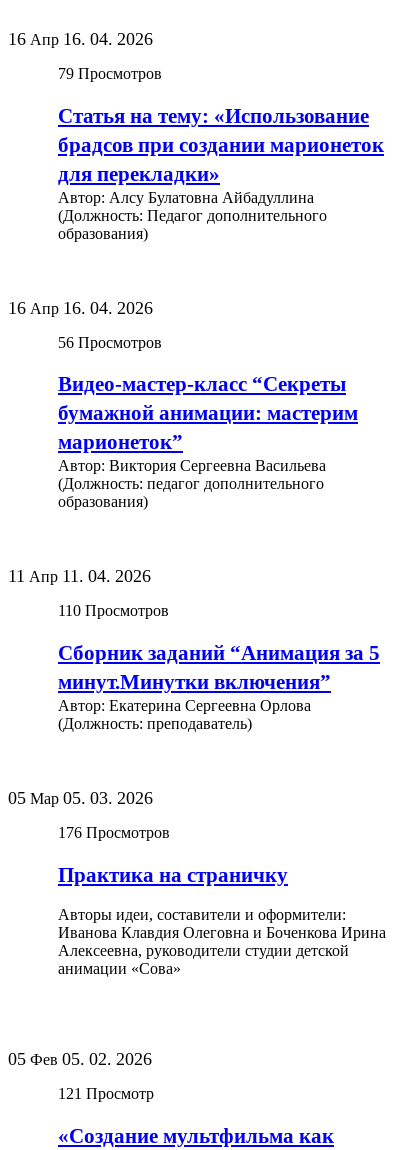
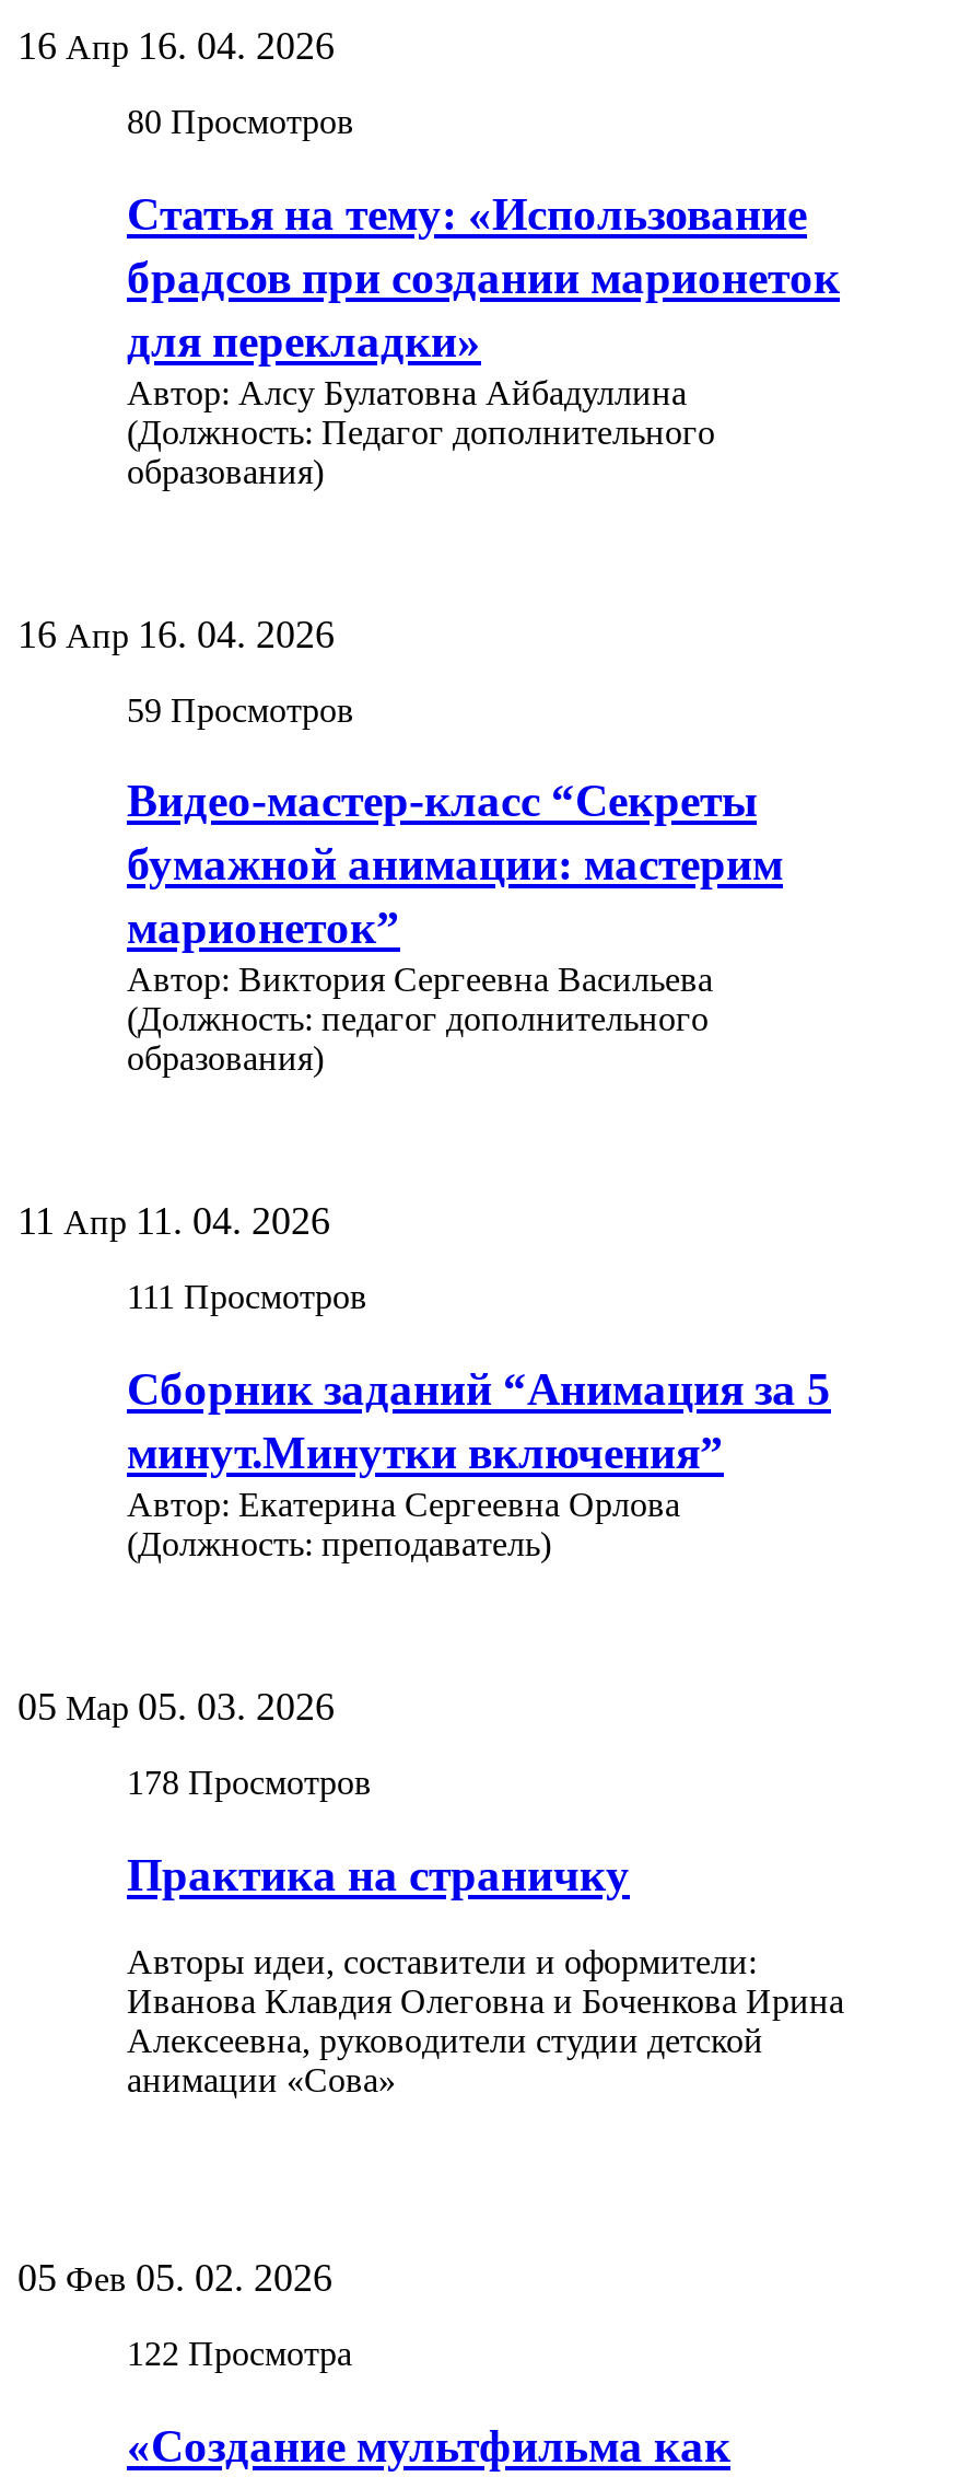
- 79 Просмотров
+ 80 Просмотров

- 56 Просмотров
+ 59 Просмотров

- 110 Просмотров
+ 111 Просмотров

- 176 Просмотров
+ 178 Просмотров

- 121 Просмотр
+ 122 Просмотра
